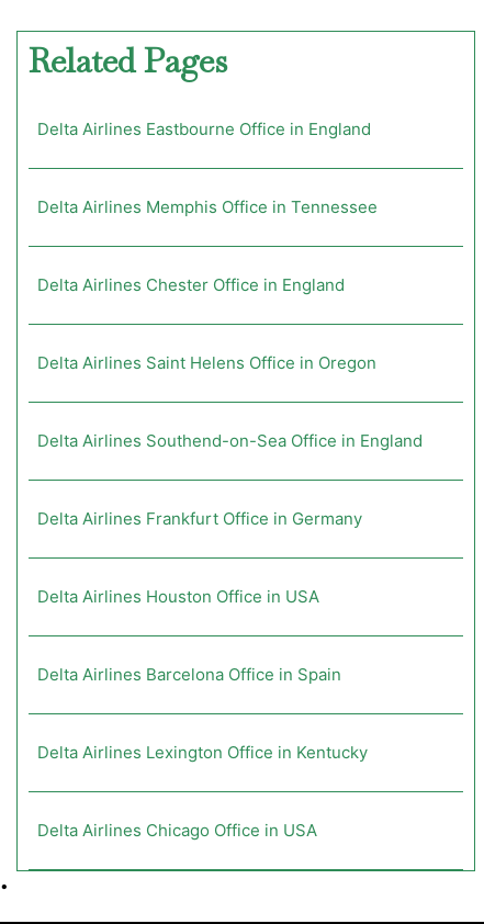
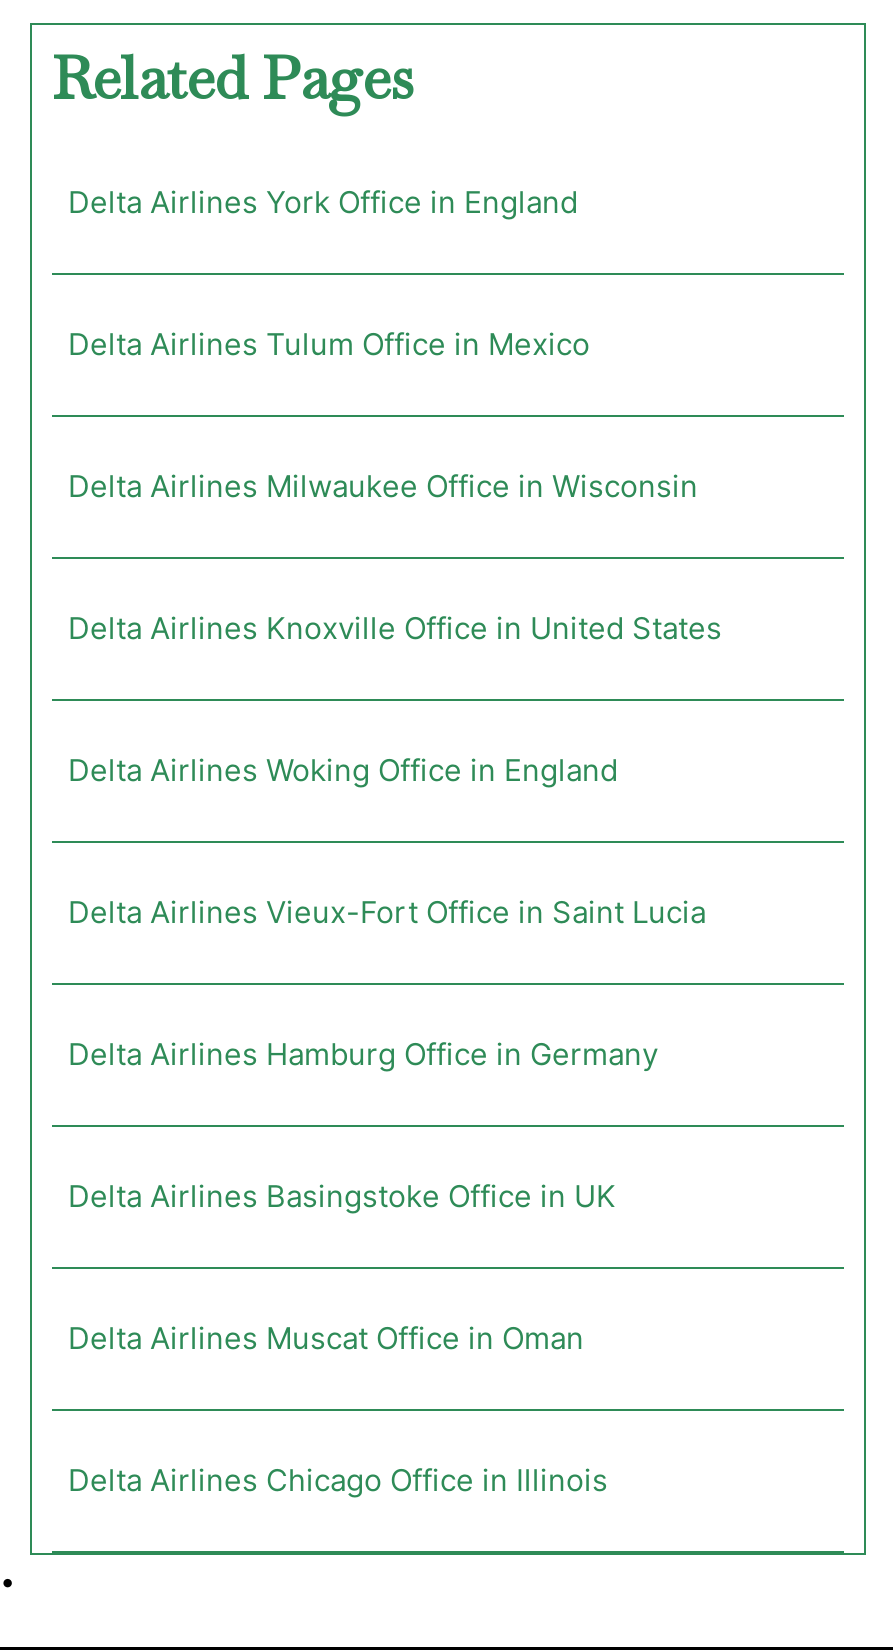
- Delta Airlines Eastbourne Office in England
+ Delta Airlines York Office in England

- Delta Airlines Memphis Office in Tennessee
+ Delta Airlines Tulum Office in Mexico

- Delta Airlines Chester Office in England
+ Delta Airlines Milwaukee Office in Wisconsin

- Delta Airlines Saint Helens Office in Oregon
+ Delta Airlines Knoxville Office in United States

- Delta Airlines Southend-on-Sea Office in England
+ Delta Airlines Woking Office in England

- Delta Airlines Frankfurt Office in Germany
+ Delta Airlines Vieux-Fort Office in Saint Lucia

- Delta Airlines Houston Office in USA
+ Delta Airlines Hamburg Office in Germany

- Delta Airlines Barcelona Office in Spain
+ Delta Airlines Basingstoke Office in UK

- Delta Airlines Lexington Office in Kentucky
+ Delta Airlines Muscat Office in Oman

- Delta Airlines Chicago Office in USA
+ Delta Airlines Chicago Office in Illinois
